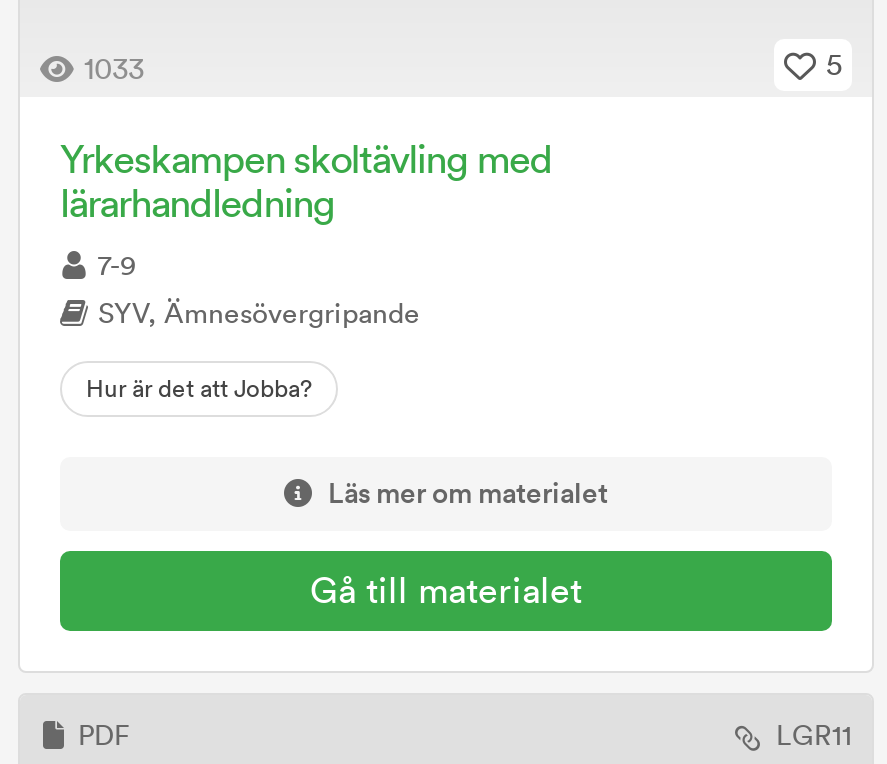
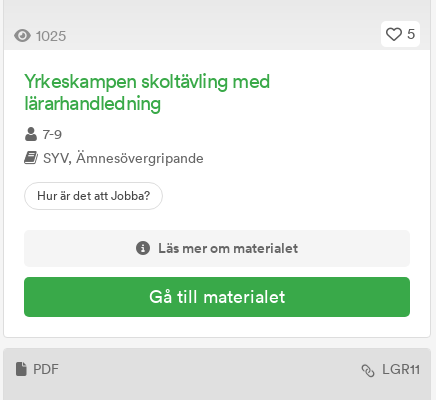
- 1033
+ 1025
